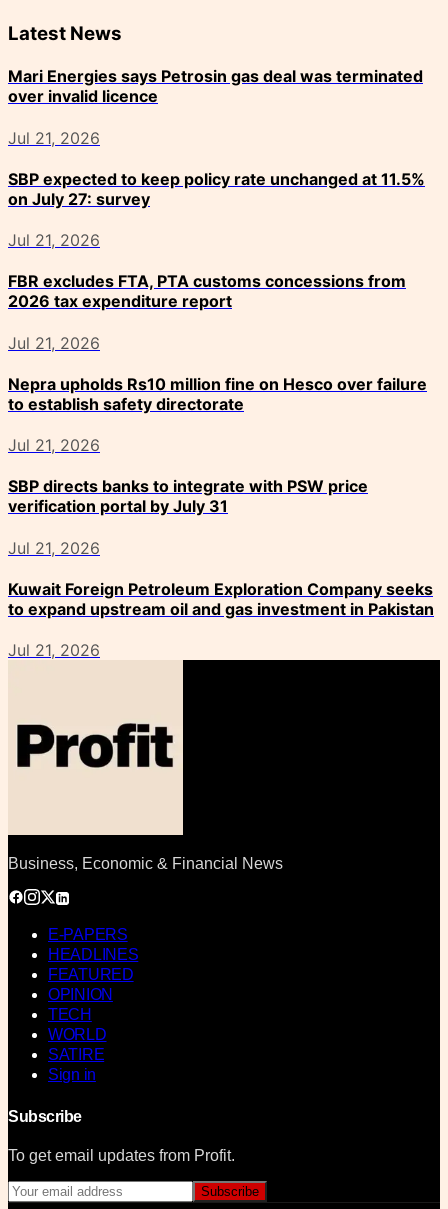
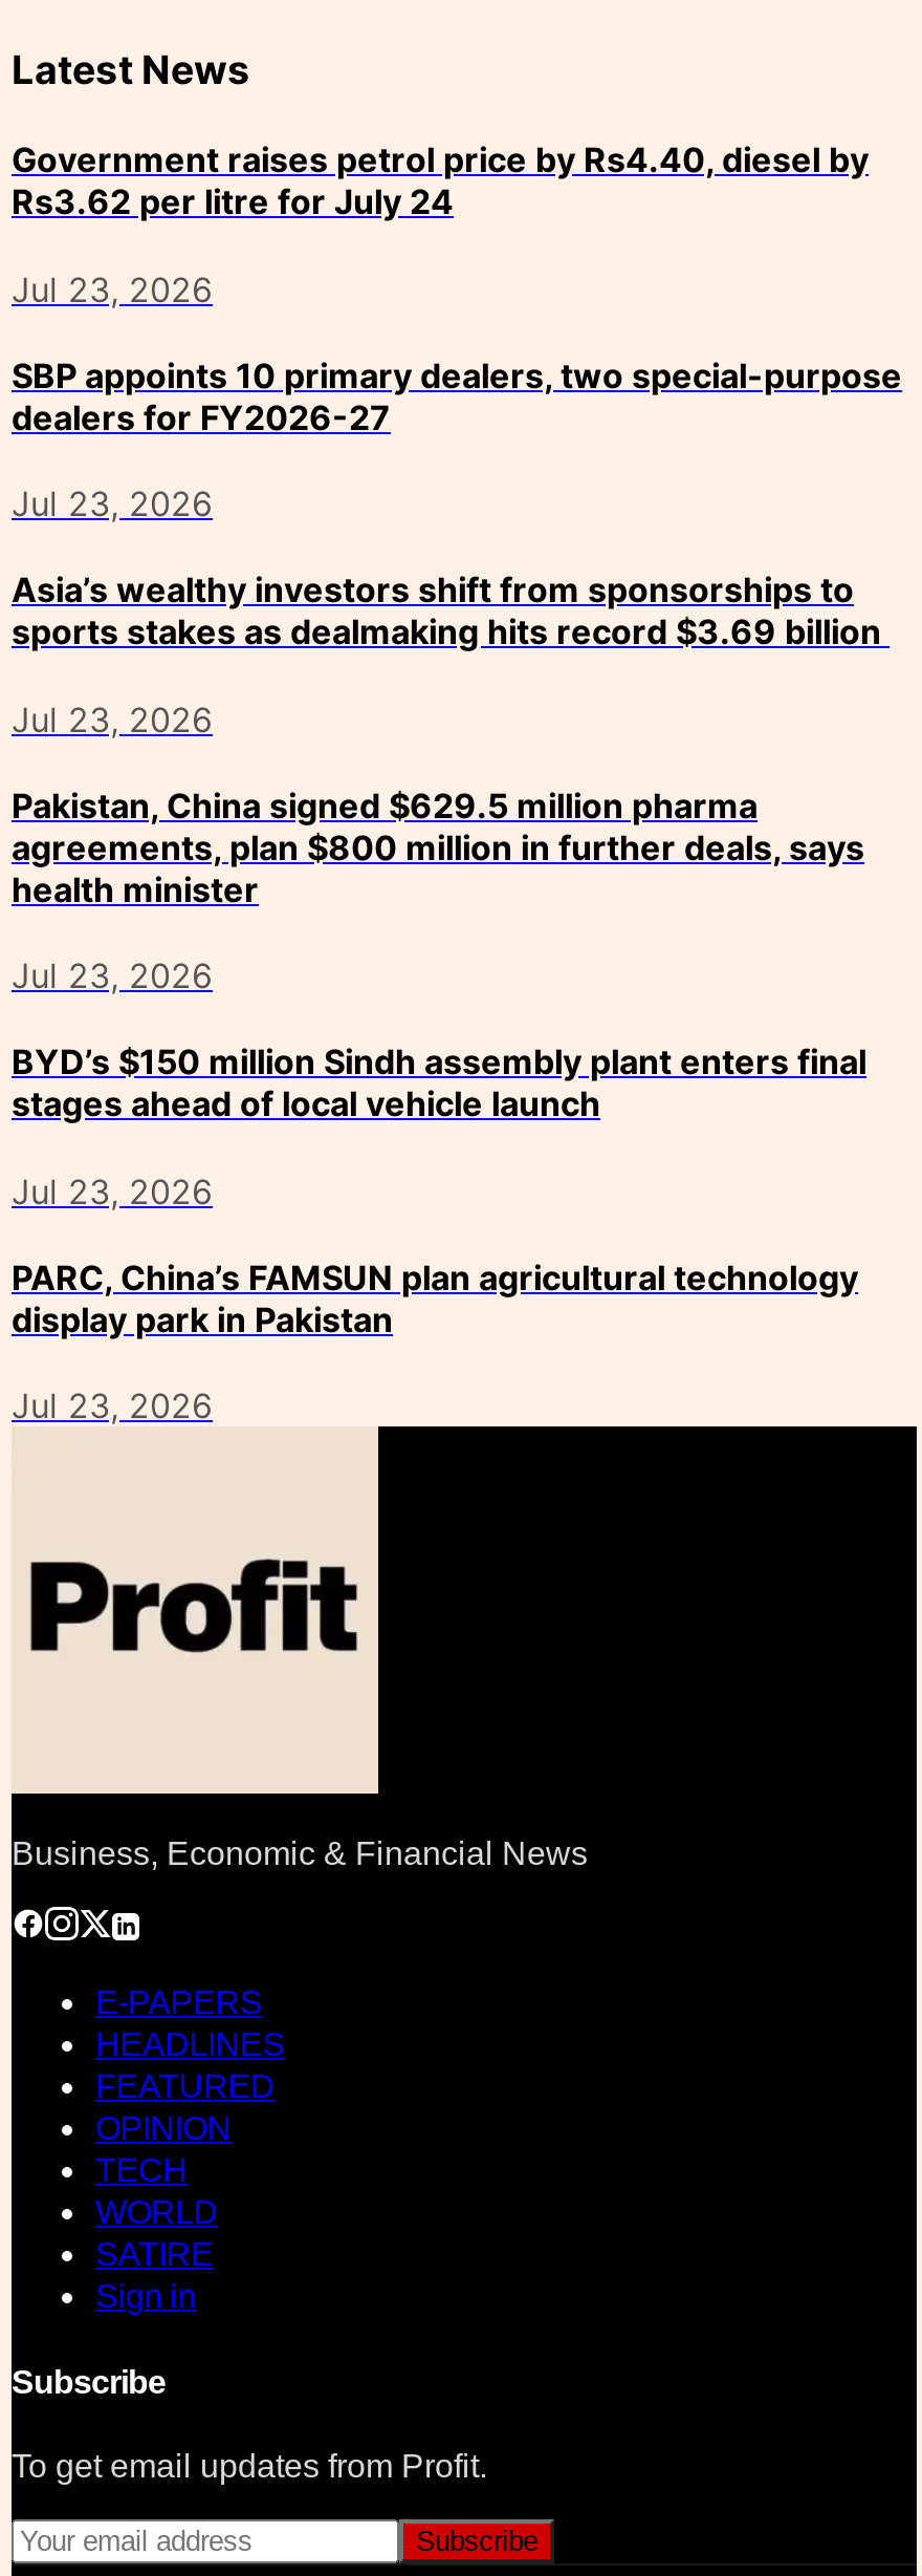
- Mari Energies says Petrosin gas deal was terminated
- over invalid licence
+ Government raises petrol price by Rs4.40, diesel by
+ Rs3.62 per litre for July 24

- Jul 21, 2026
+ Jul 23, 2026

- SBP expected to keep policy rate unchanged at 11.5%
- on July 27: survey
+ SBP appoints 10 primary dealers, two special-purpose
+ dealers for FY2026-27

- Jul 21, 2026
+ Jul 23, 2026

- FBR excludes FTA, PTA customs concessions from
- 2026 tax expenditure report
+ Asia’s wealthy investors shift from sponsorships to
+ sports stakes as dealmaking hits record $3.69 billion

- Jul 21, 2026
+ Jul 23, 2026

- Nepra upholds Rs10 million fine on Hesco over failure
- to establish safety directorate
+ Pakistan, China signed $629.5 million pharma
+ agreements, plan $800 million in further deals, says
+ health minister

- Jul 21, 2026
+ Jul 23, 2026

- SBP directs banks to integrate with PSW price
- verification portal by July 31
+ BYD’s $150 million Sindh assembly plant enters final
+ stages ahead of local vehicle launch

- Jul 21, 2026
+ Jul 23, 2026

- Kuwait Foreign Petroleum Exploration Company seeks
- to expand upstream oil and gas investment in Pakistan
+ PARC, China’s FAMSUN plan agricultural technology
+ display park in Pakistan

- Jul 21, 2026
+ Jul 23, 2026
